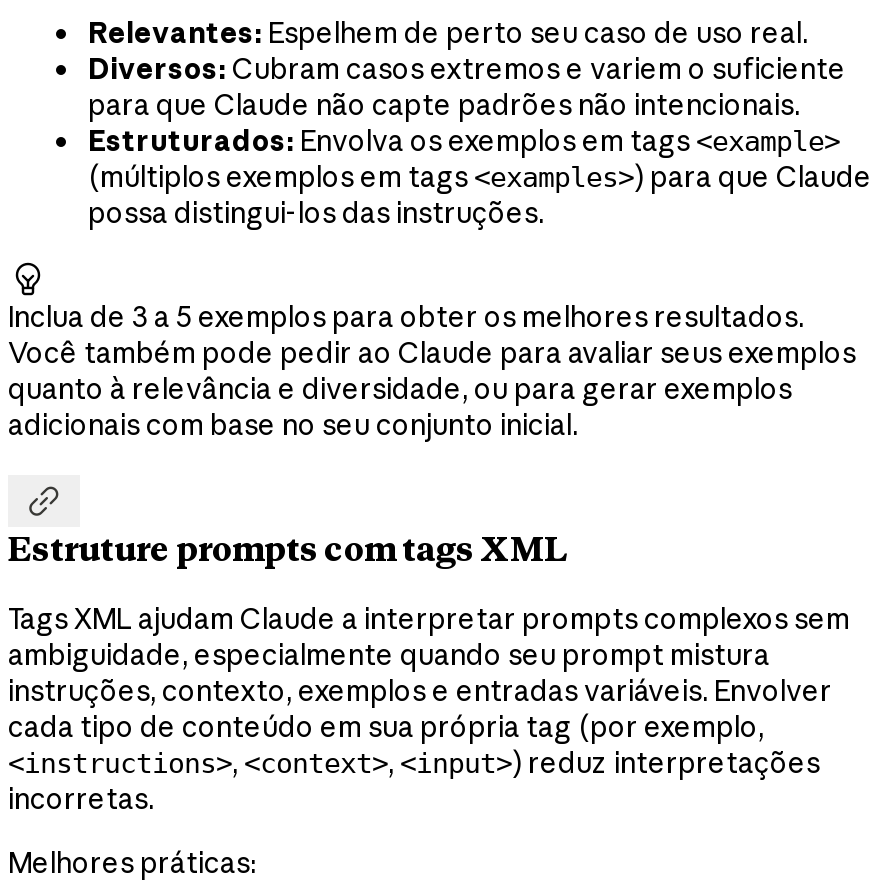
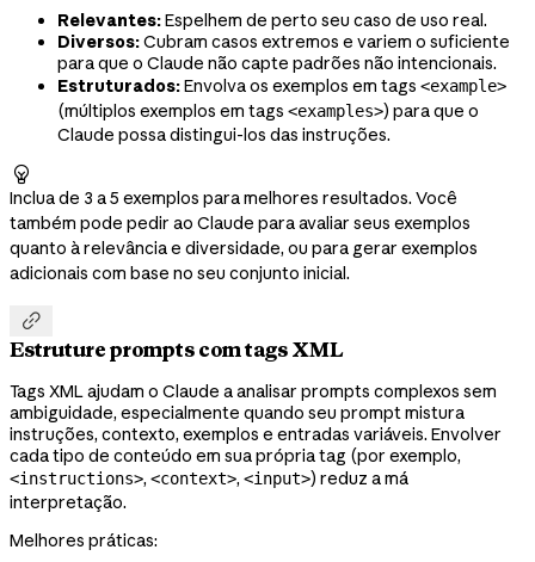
- para que Claude não capte padrões não intencionais.
+ para que o Claude não capte padrões não intencionais.

- (múltiplos exemplos em tags <examples>) para que Claude
- possa distingui-los das instruções.
+ (múltiplos exemplos em tags <examples>) para que o
+ Claude possa distingui-los das instruções.

- Inclua de 3 a 5 exemplos para obter os melhores resultados.
- Você também pode pedir ao Claude para avaliar seus exemplos
+ Inclua de 3 a 5 exemplos para melhores resultados. Você
+ também pode pedir ao Claude para avaliar seus exemplos

- Tags XML ajudam Claude a interpretar prompts complexos sem
+ Tags XML ajudam o Claude a analisar prompts complexos sem

- <instructions>, <context>, <input>) reduz interpretações
- incorretas.
+ <instructions>, <context>, <input>) reduz a má
+ interpretação.
